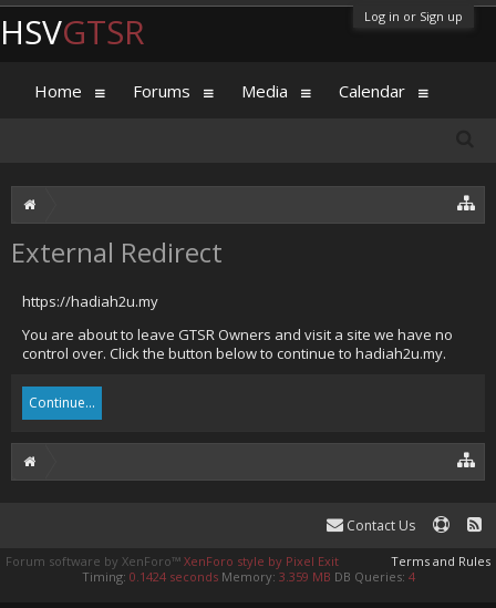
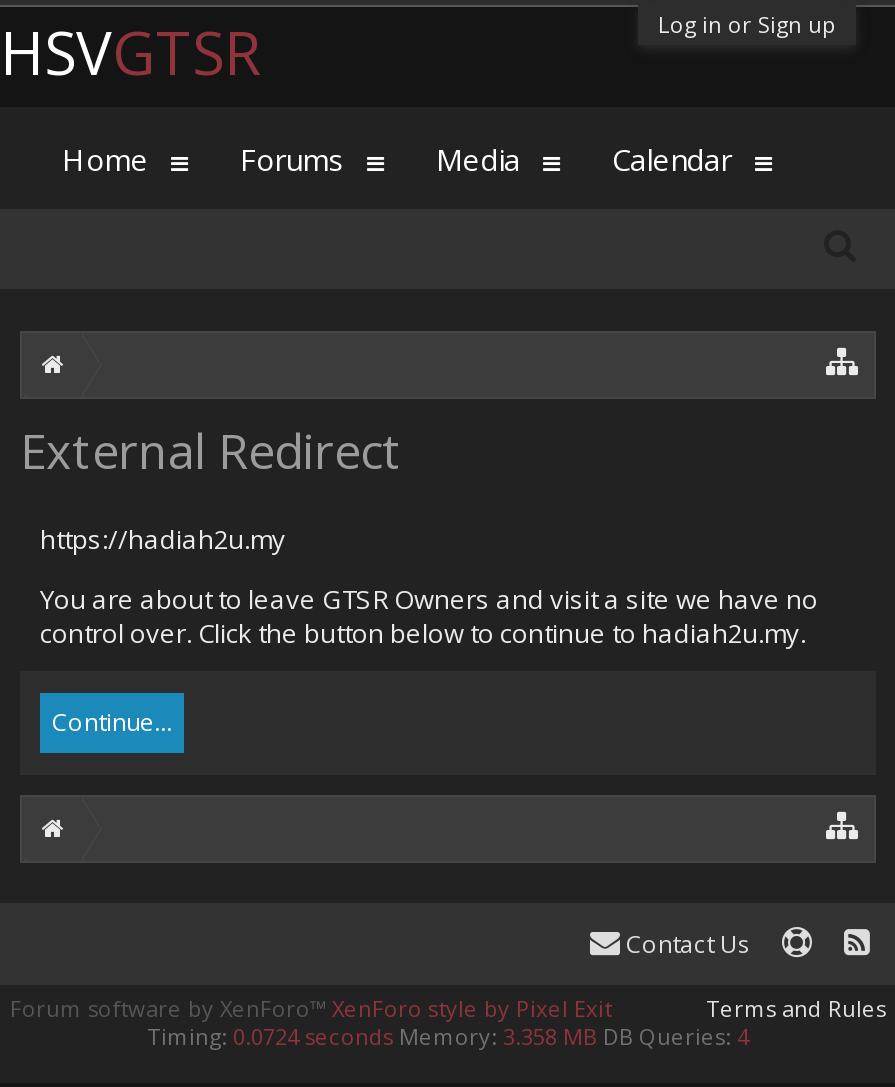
- Timing: 0.1424 seconds Memory: 3.359 MB DB Queries: 4
+ Timing: 0.0724 seconds Memory: 3.358 MB DB Queries: 4
